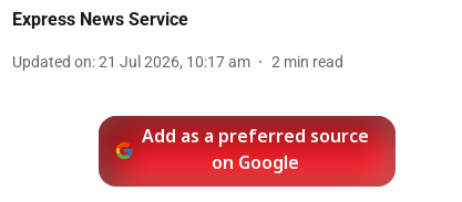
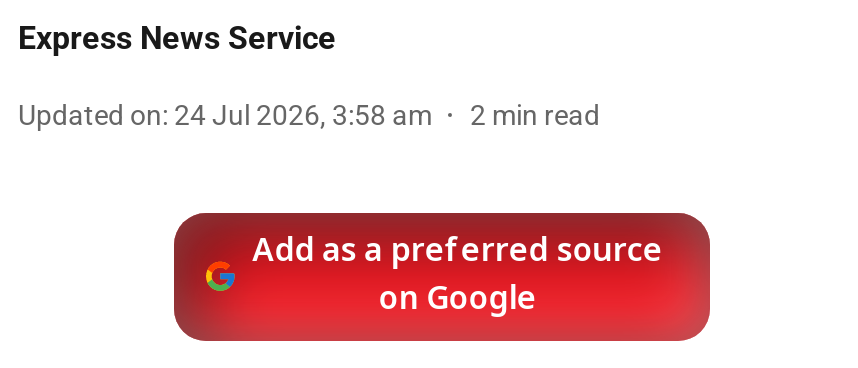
- Updated on: 21 Jul 2026, 10:17 am
+ Updated on: 24 Jul 2026, 3:58 am
